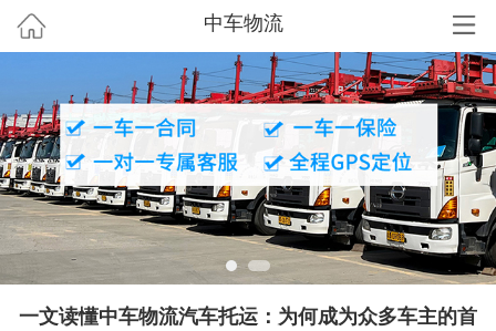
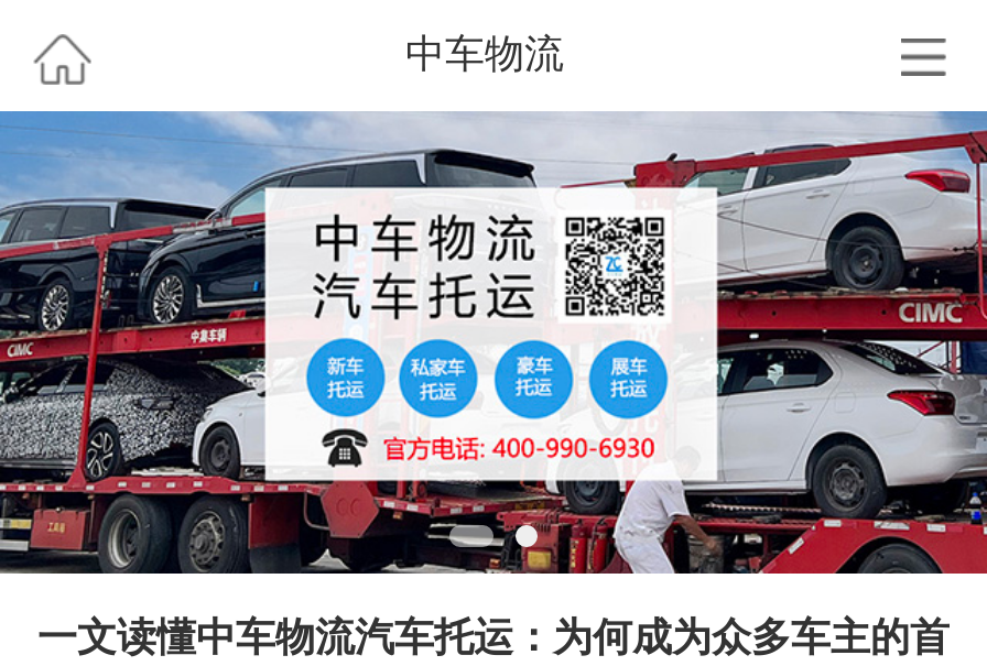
- [image]
+ [image]
